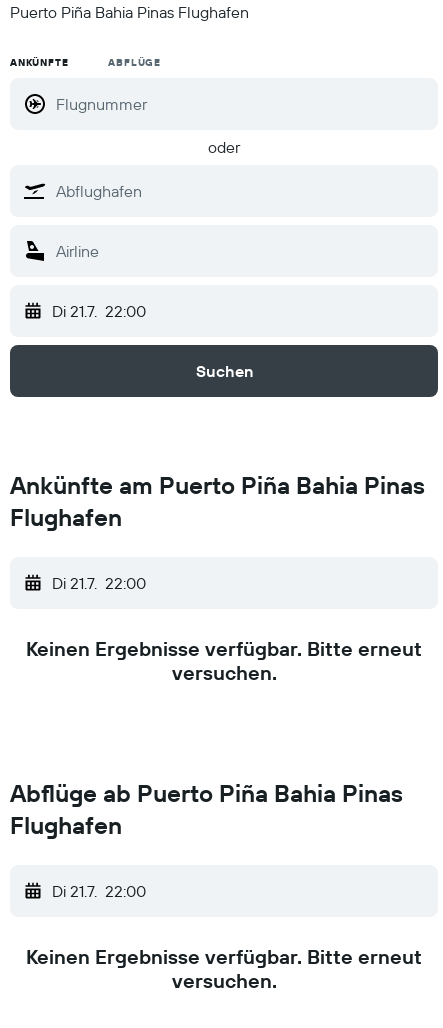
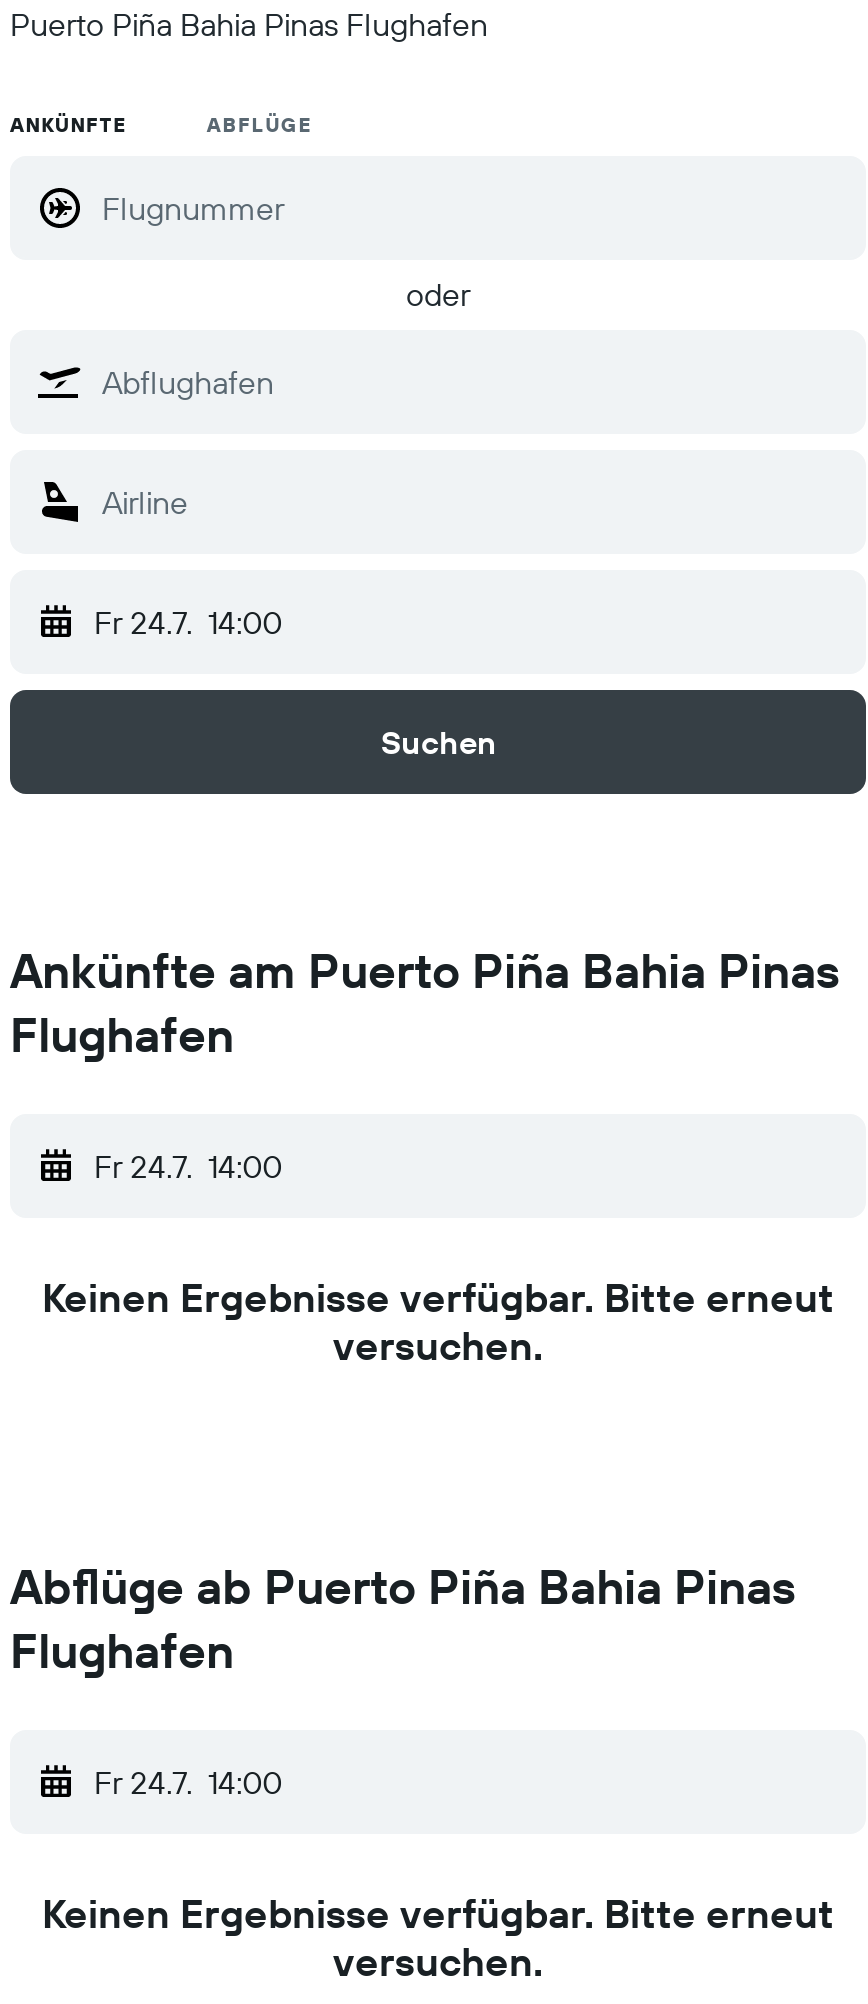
- Di 21.7. 22:00
+ Fr 24.7. 14:00

- Di 21.7. 22:00
+ Fr 24.7. 14:00

- Di 21.7. 22:00
+ Fr 24.7. 14:00
